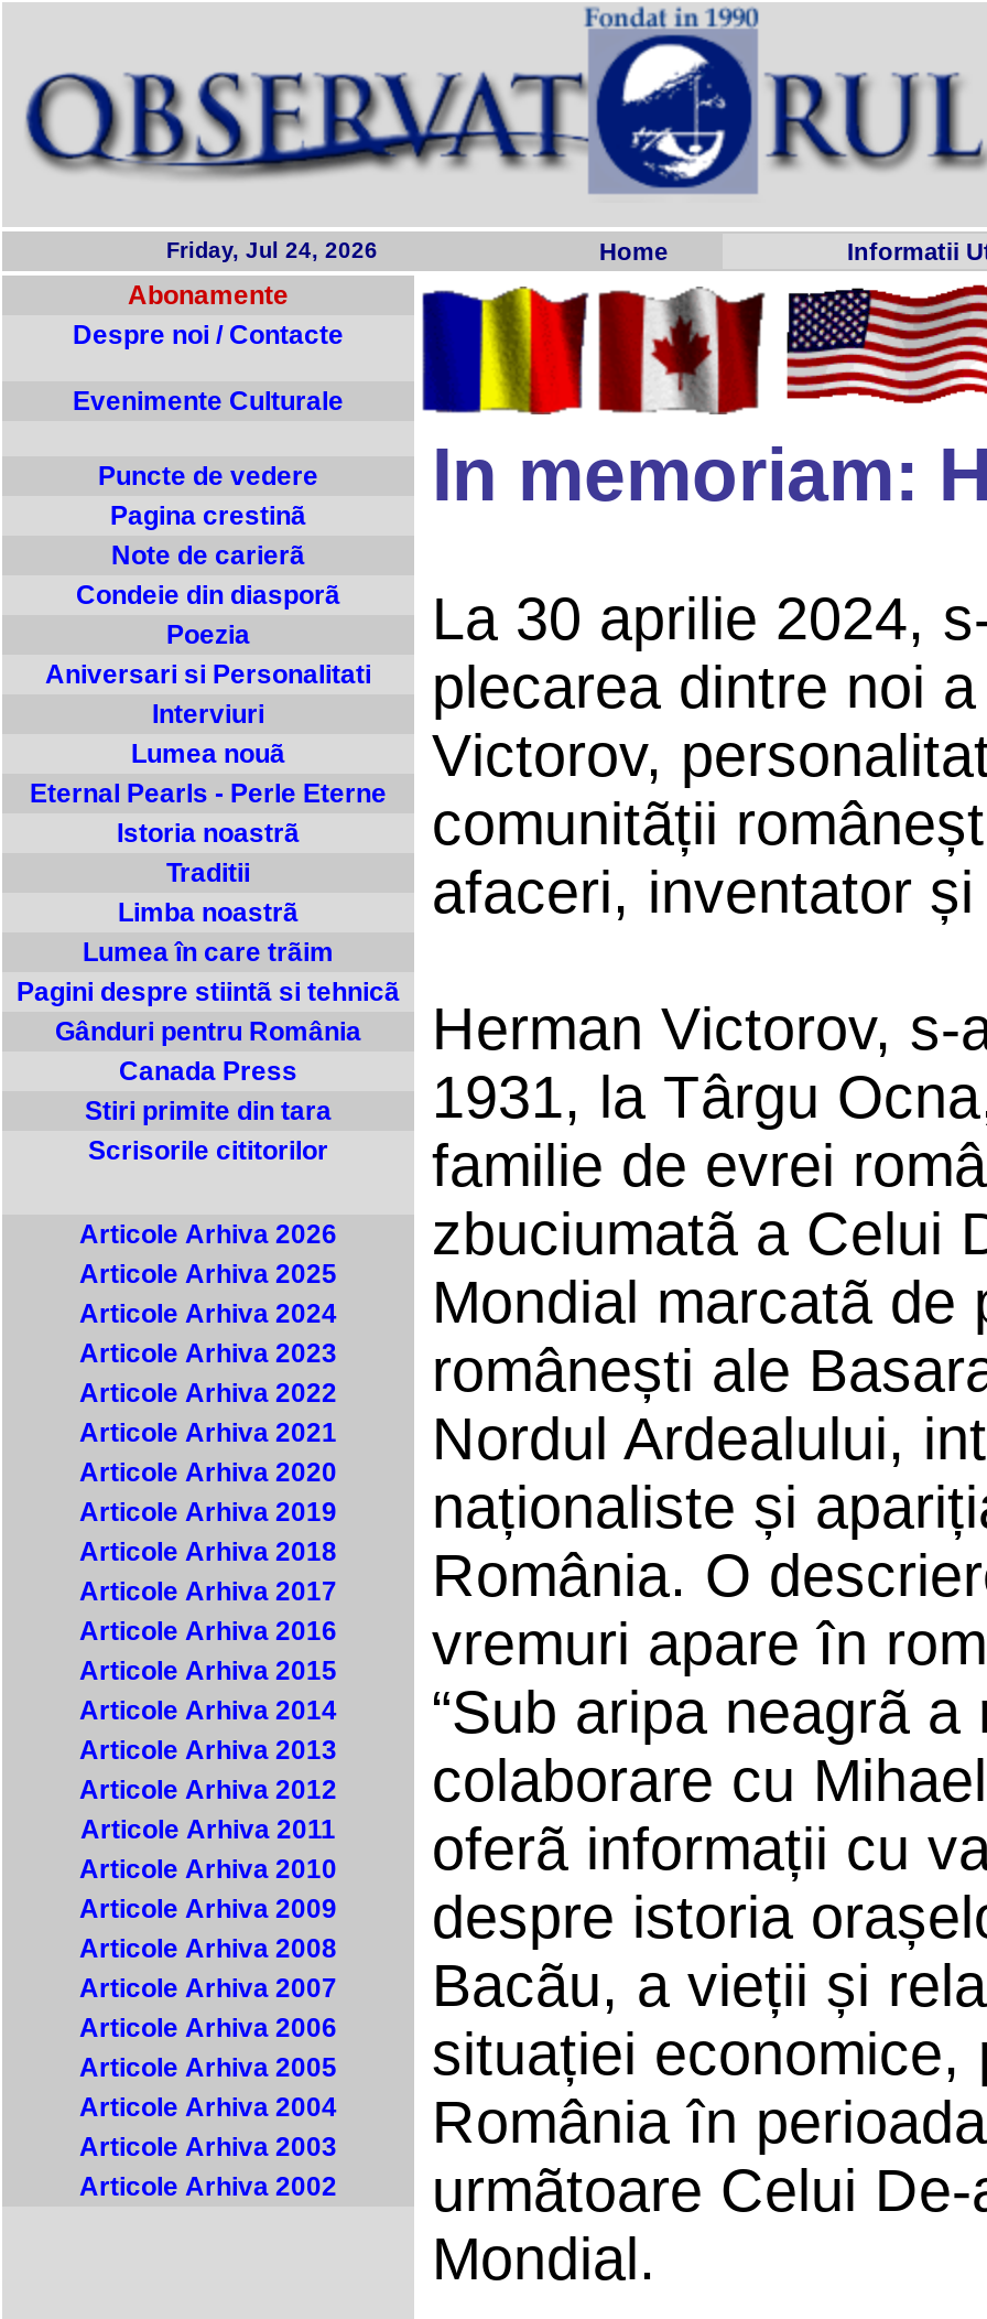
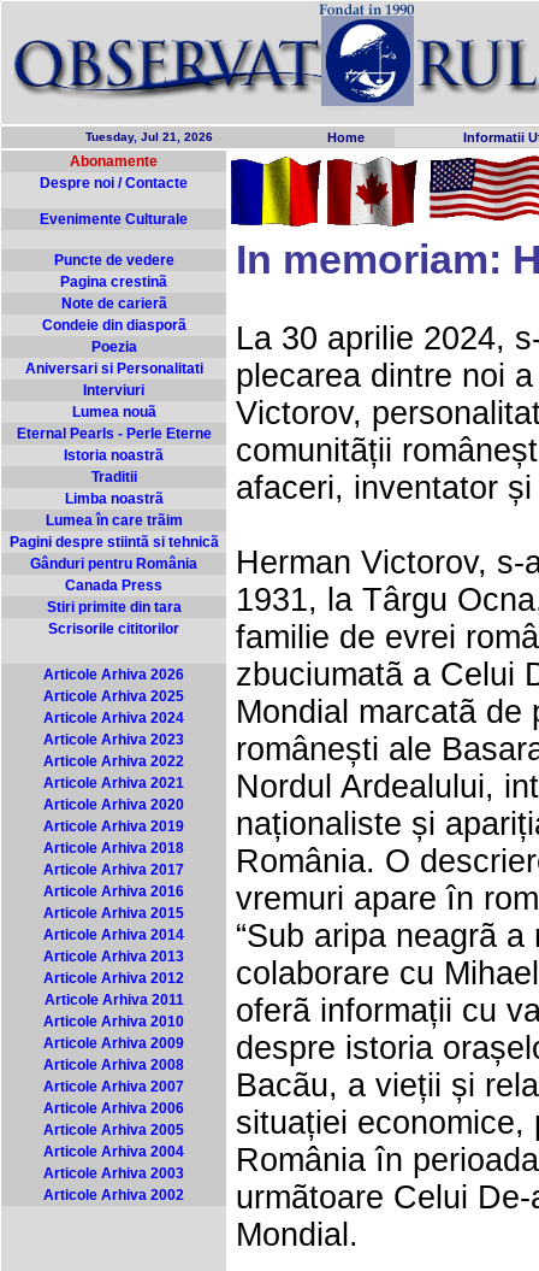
- Friday, Jul 24, 2026
+ Tuesday, Jul 21, 2026
